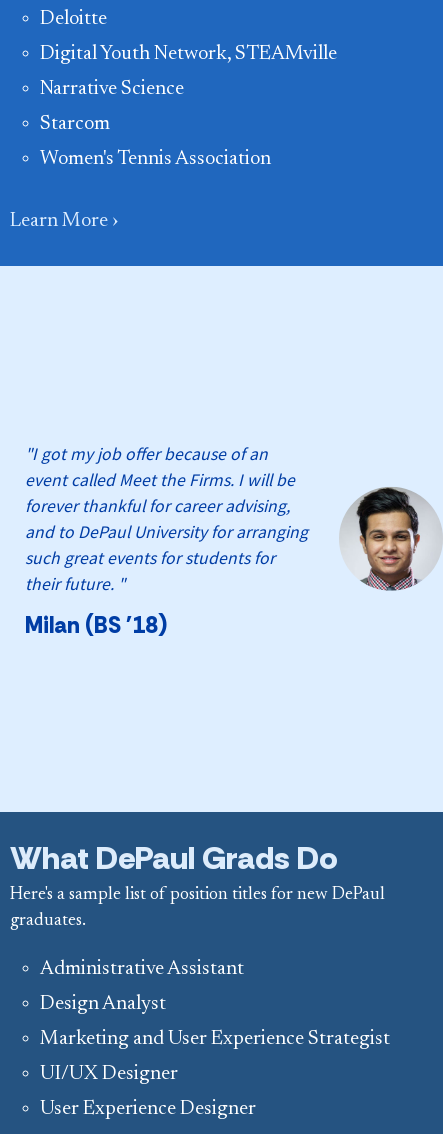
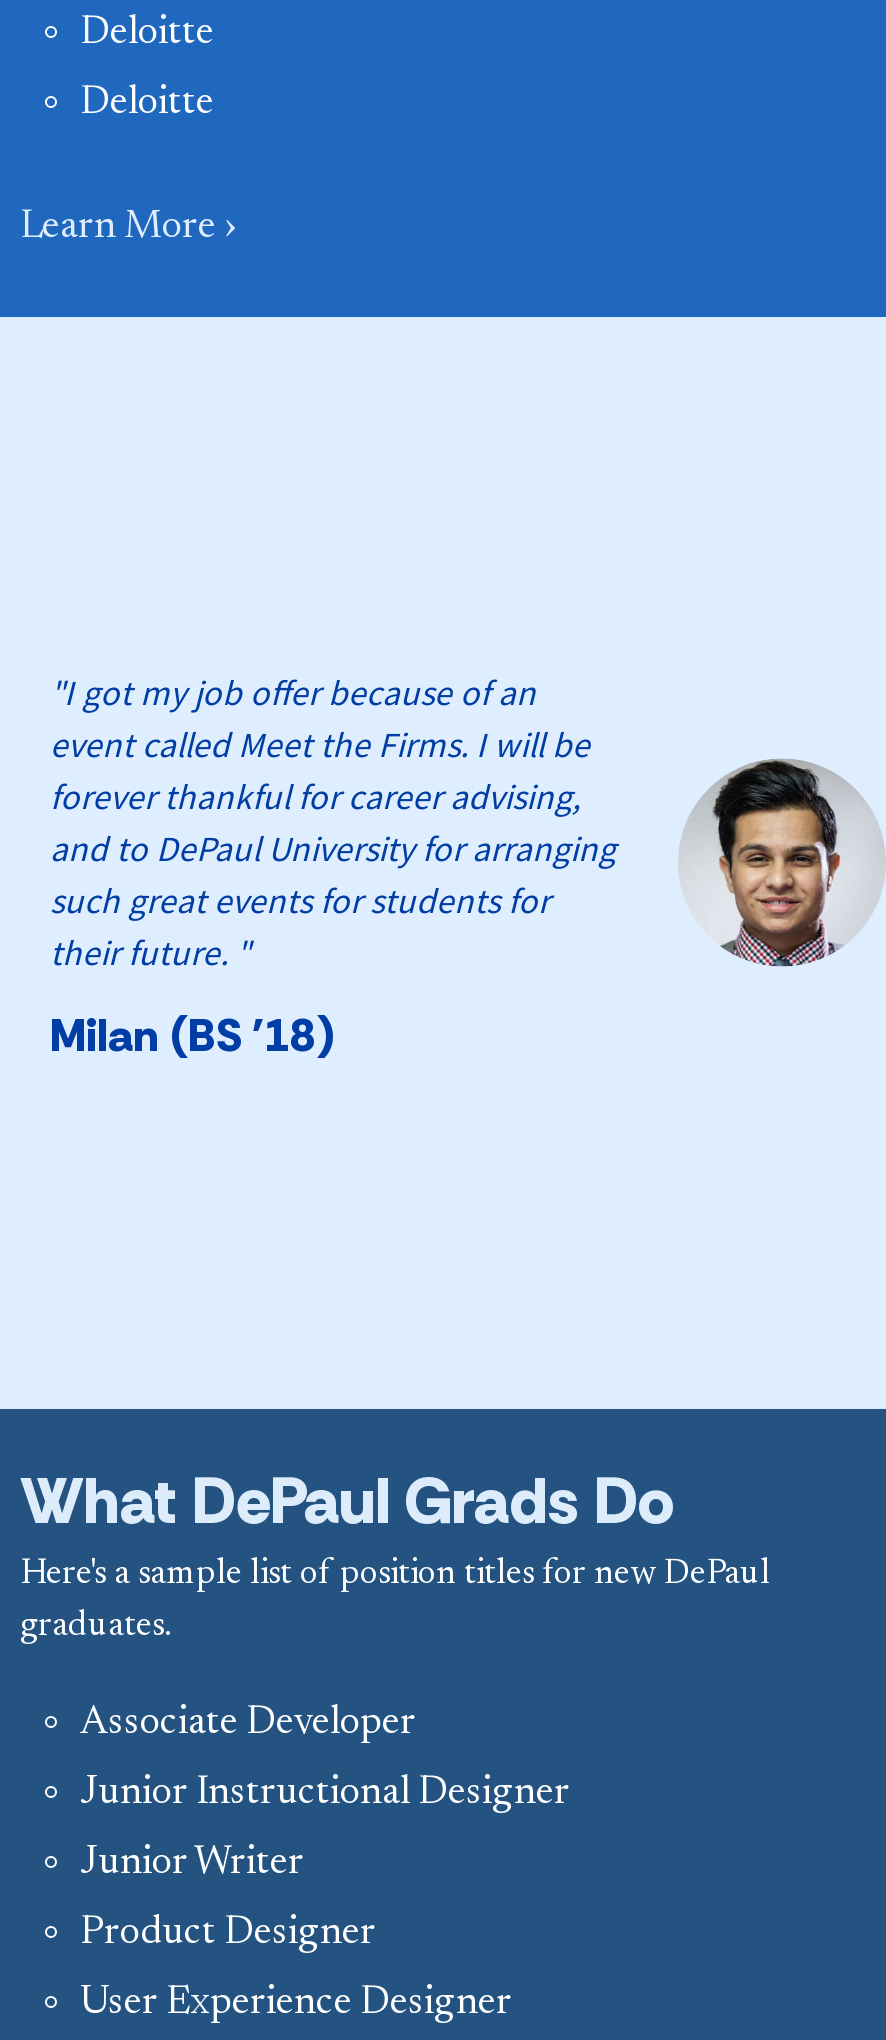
- Digital Youth Network, STEAMville
- Narrative Science
- Starcom
- Women's Tennis Association
+ Deloitte

- Administrative Assistant
+ Associate Developer

- Design Analyst
+ Junior Instructional Designer

- Marketing and User Experience Strategist
+ Junior Writer

- UI/UX Designer
+ Product Designer
